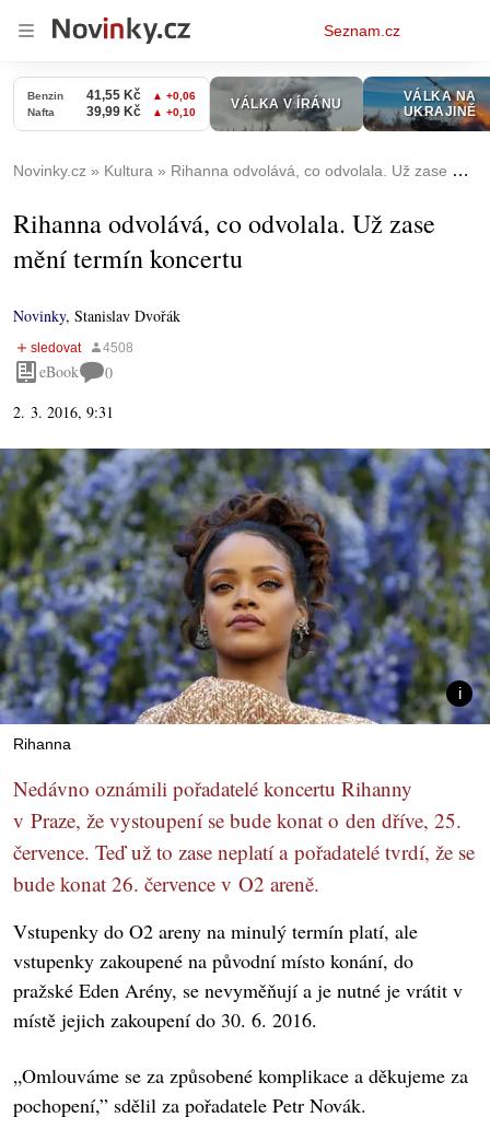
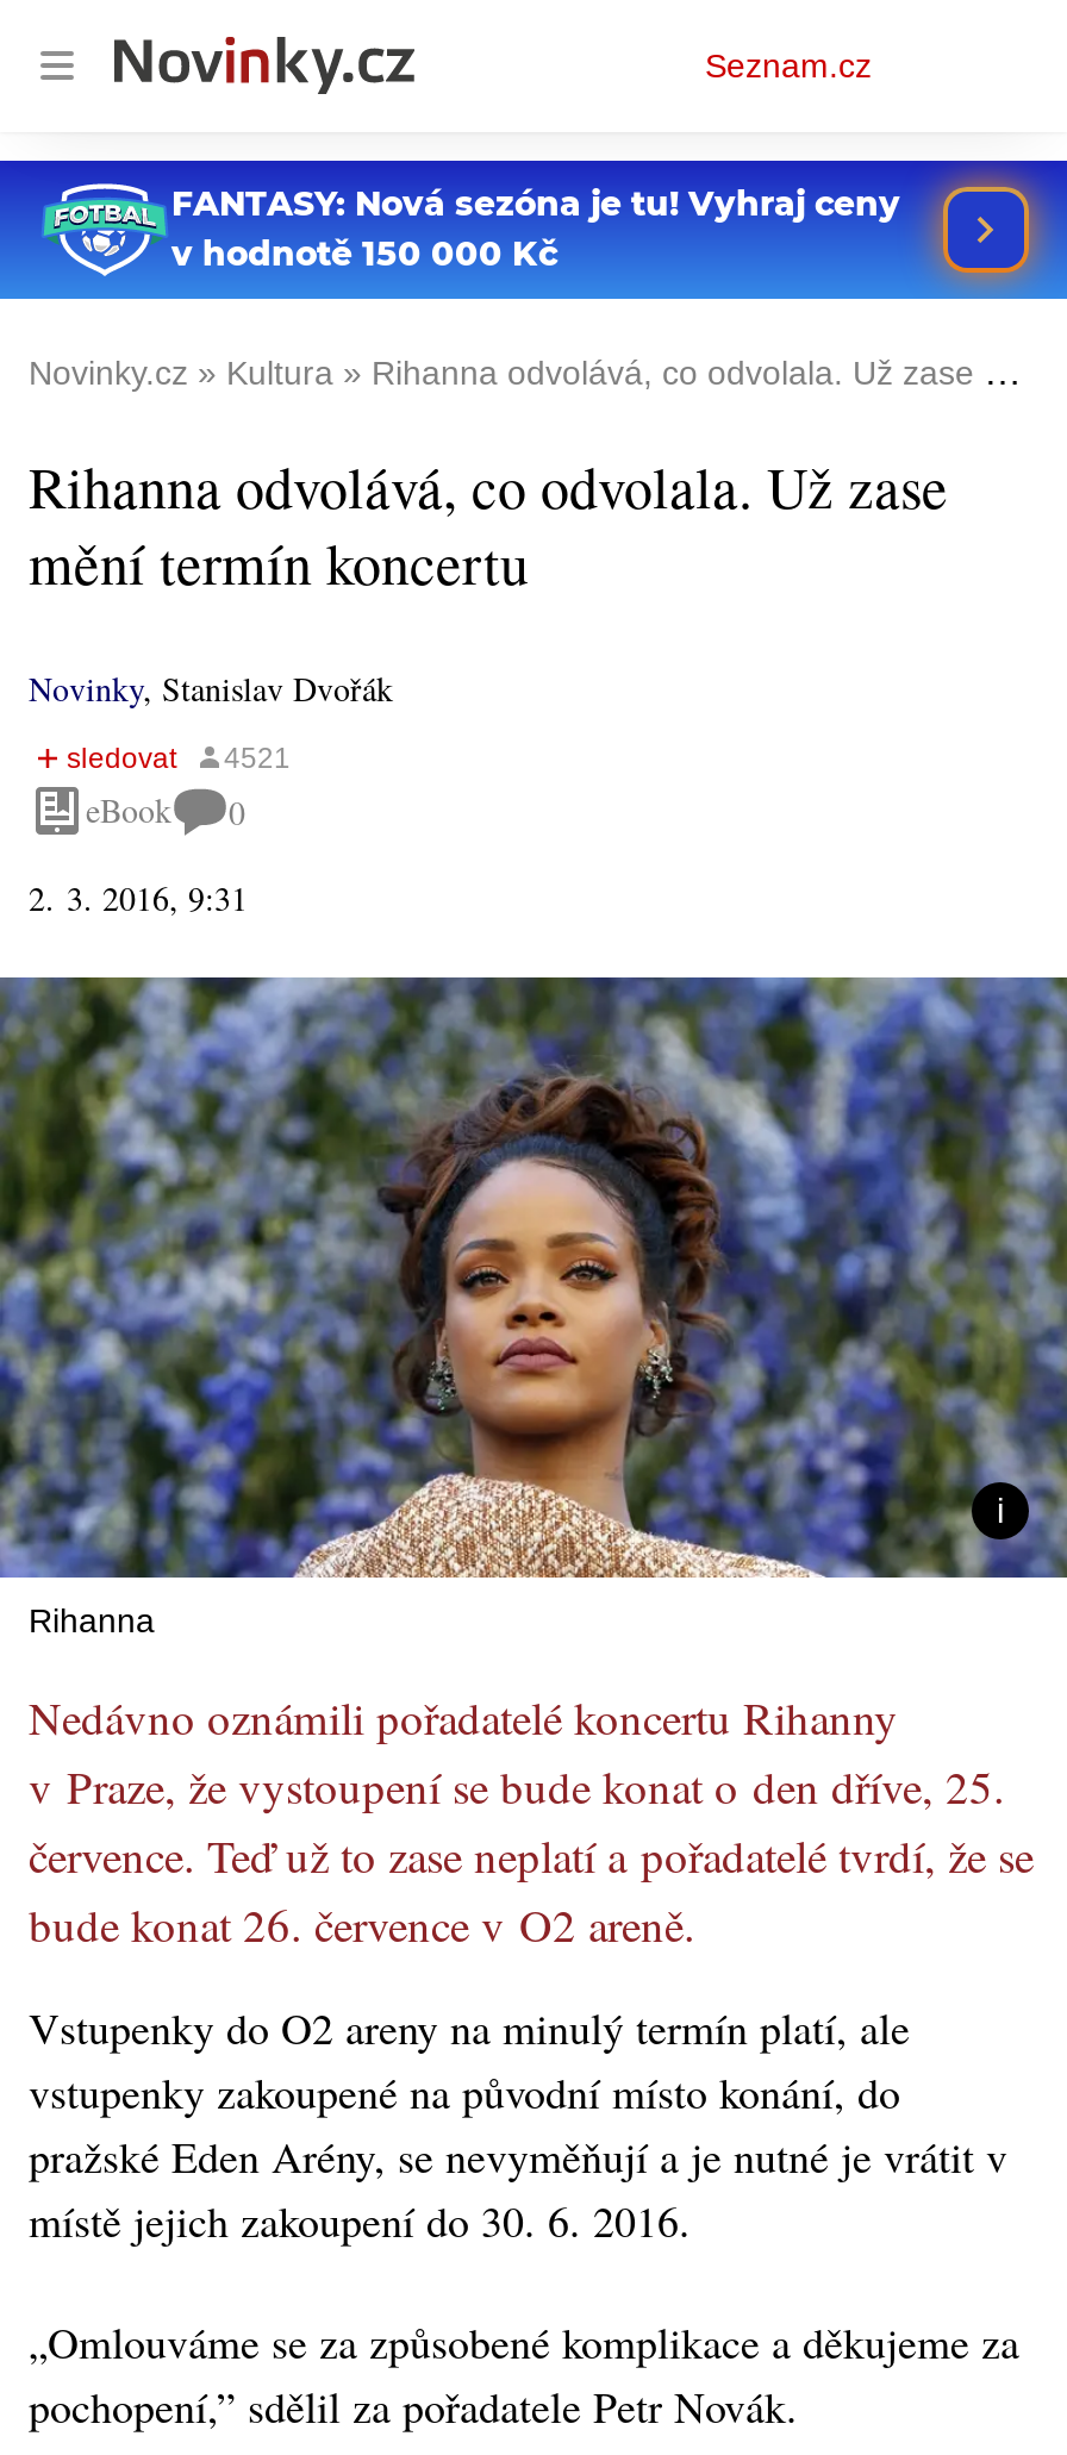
- [image]
+ [image]
